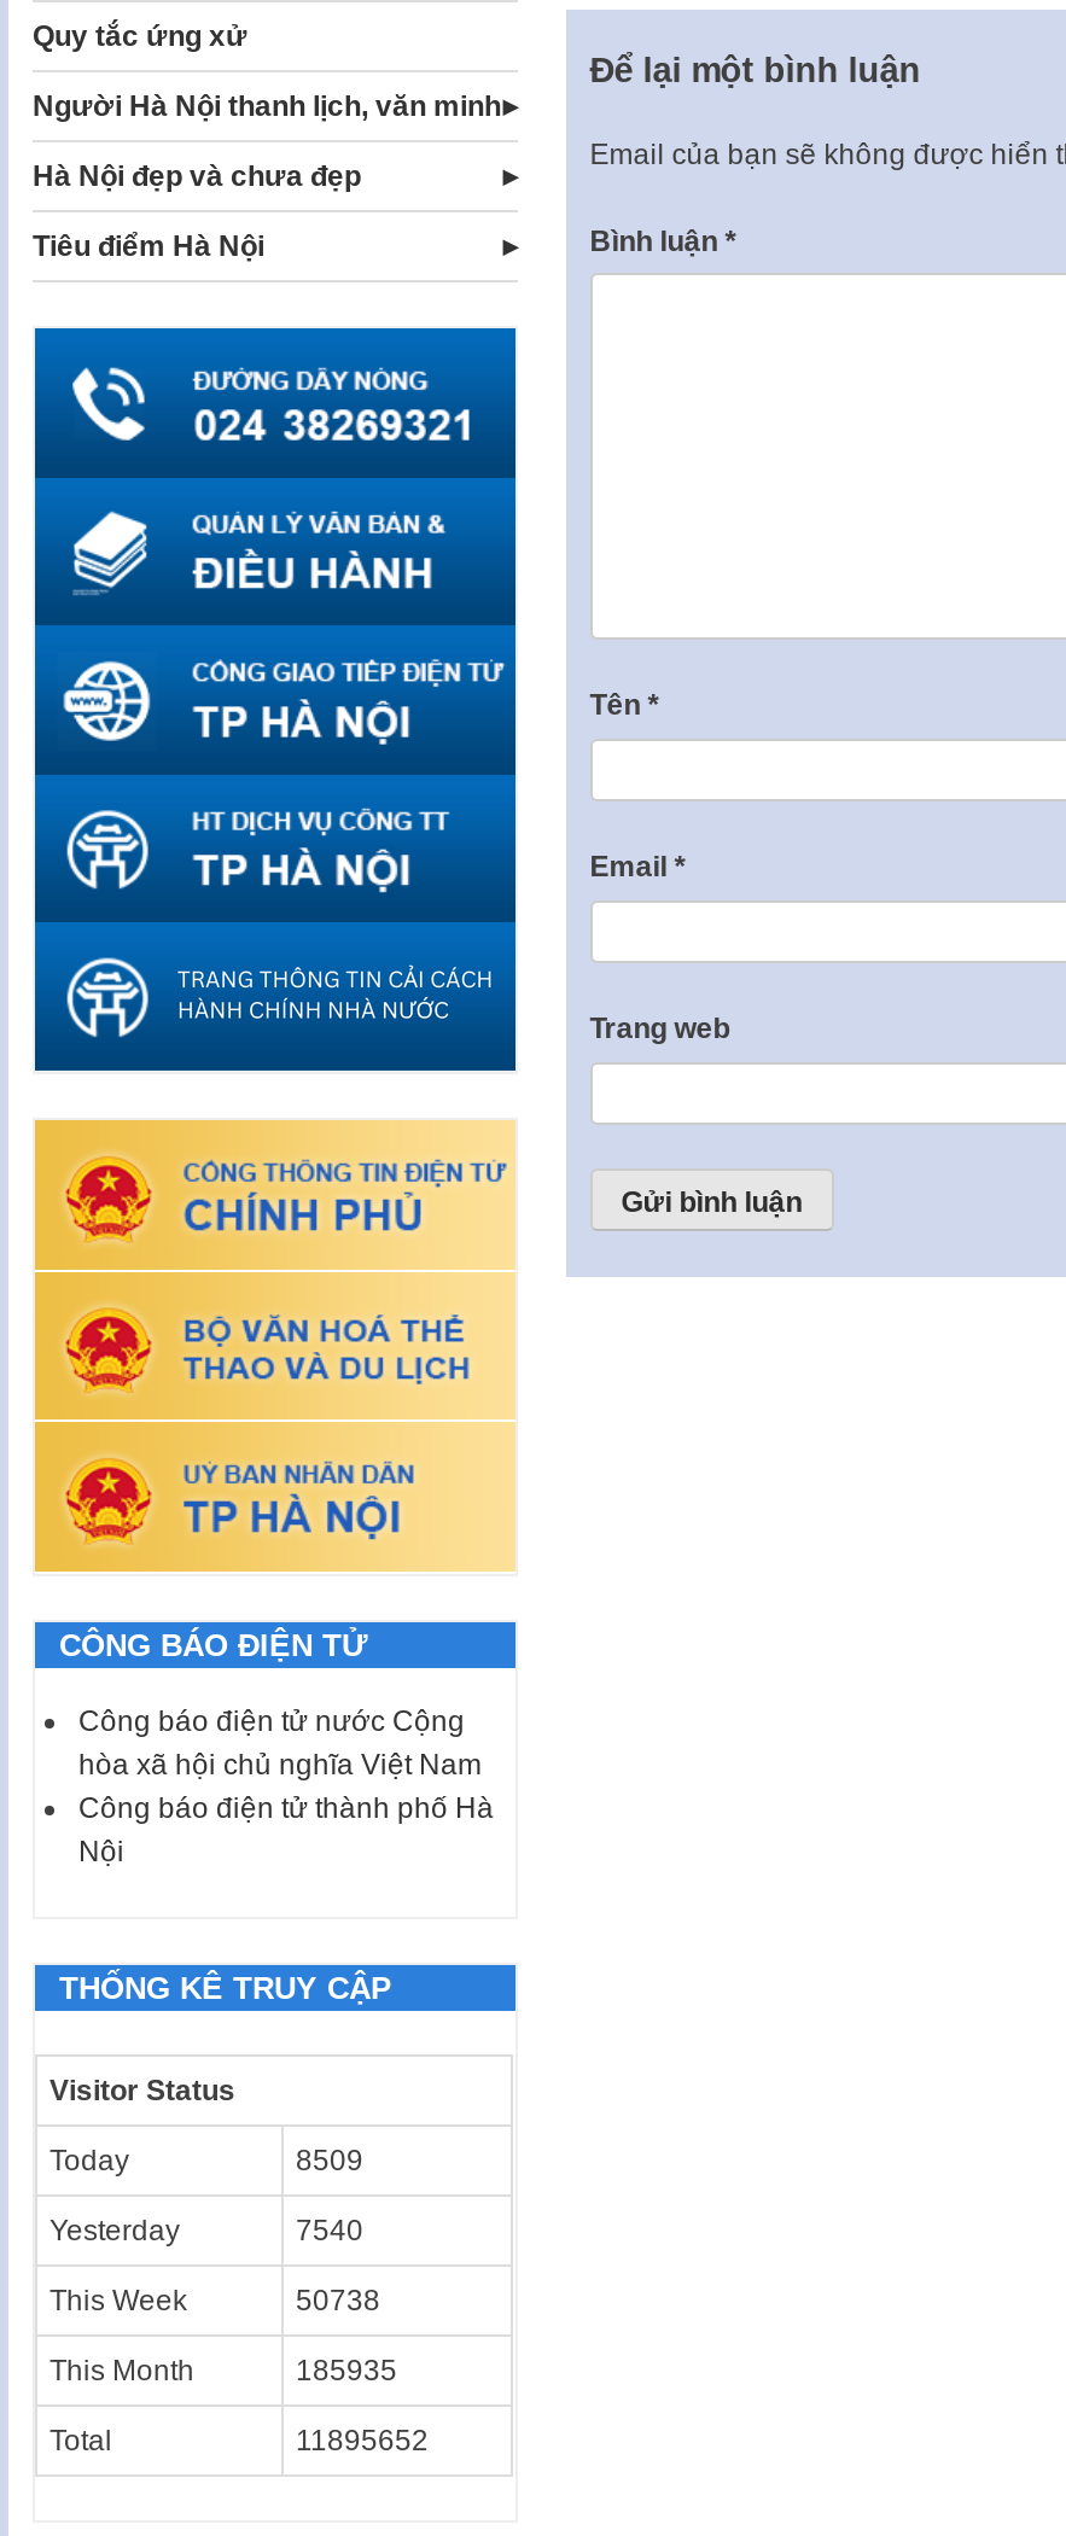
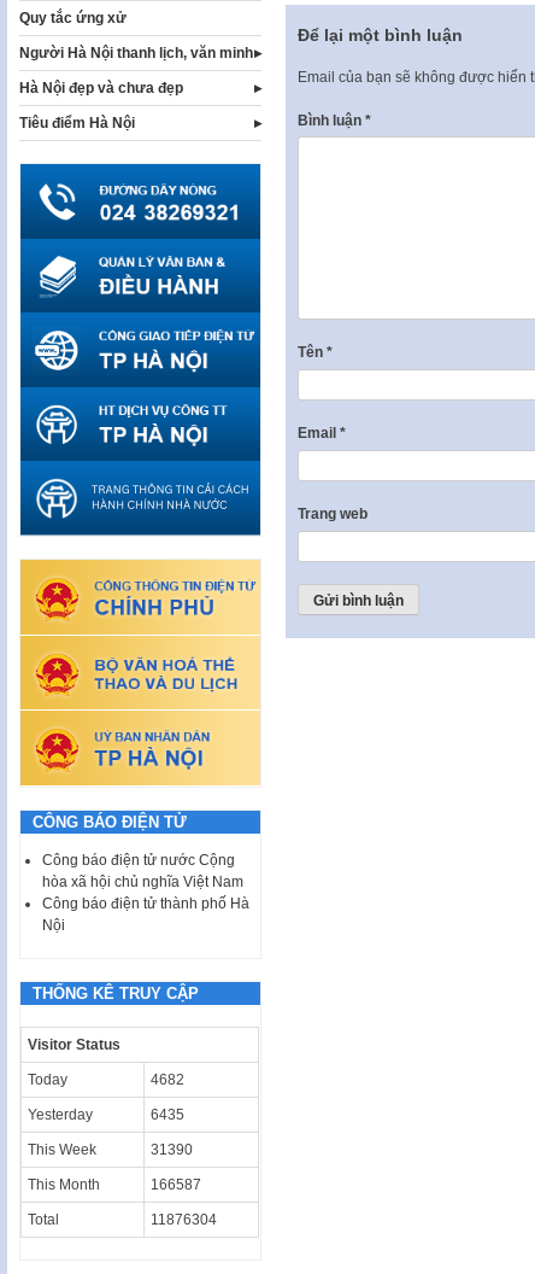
- 8509
+ 4682

- 7540
+ 6435

- 50738
+ 31390

- 185935
+ 166587

- 11895652
+ 11876304
